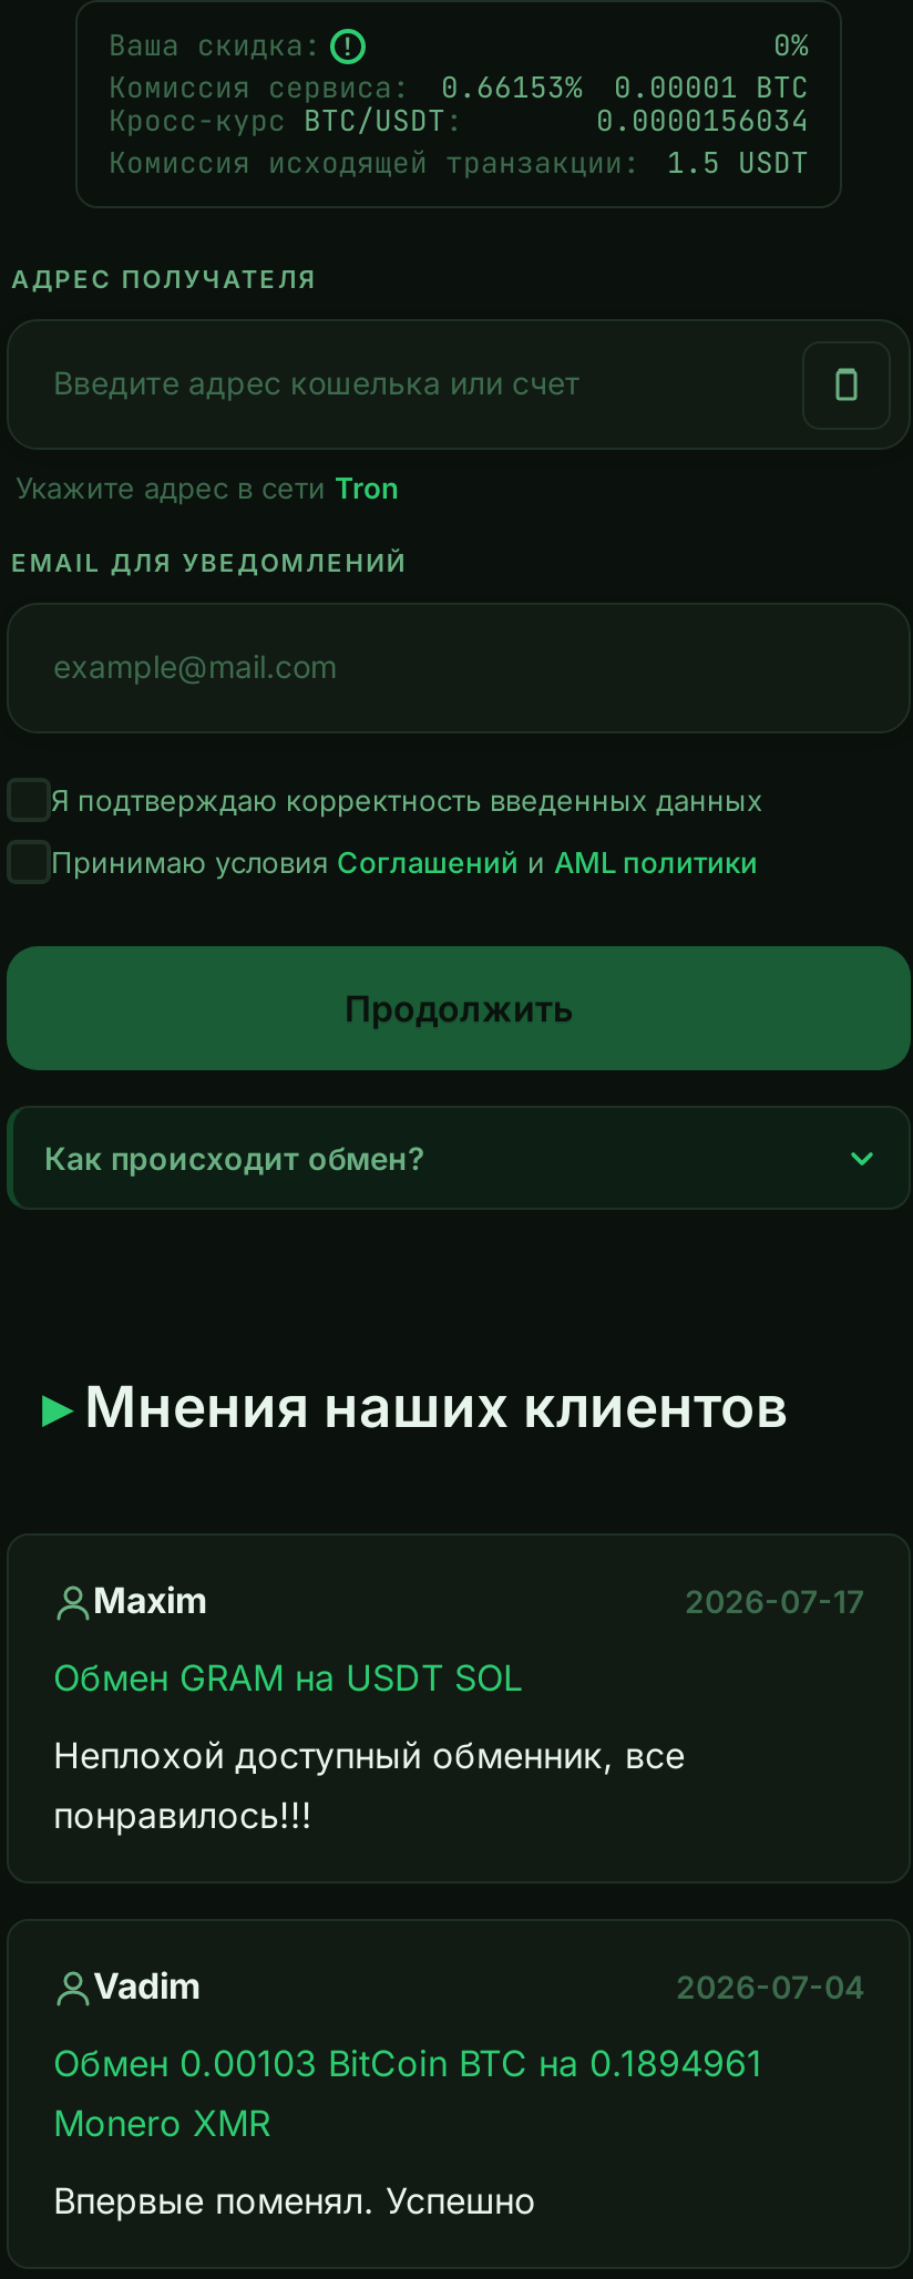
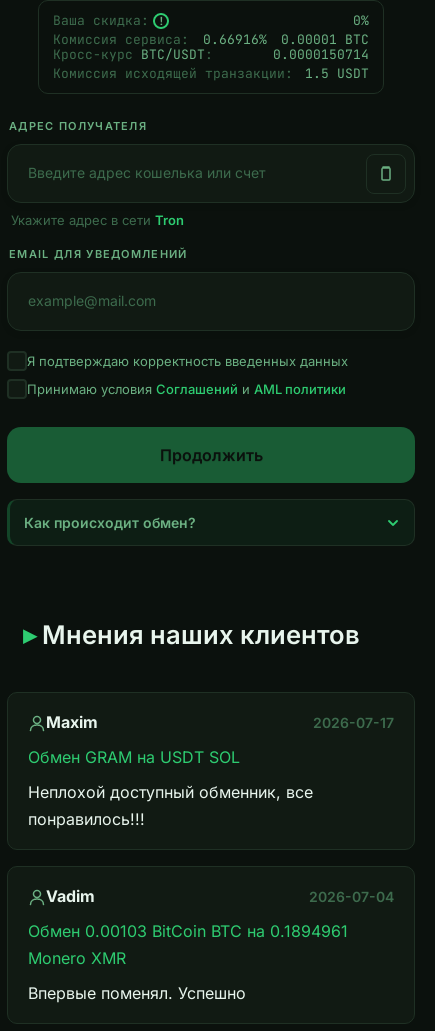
- Комиссия сервиса: 0.66153% 0.00001 BTC
+ Комиссия сервиса: 0.66916% 0.00001 BTC

- 0.0000156034
+ 0.0000150714
